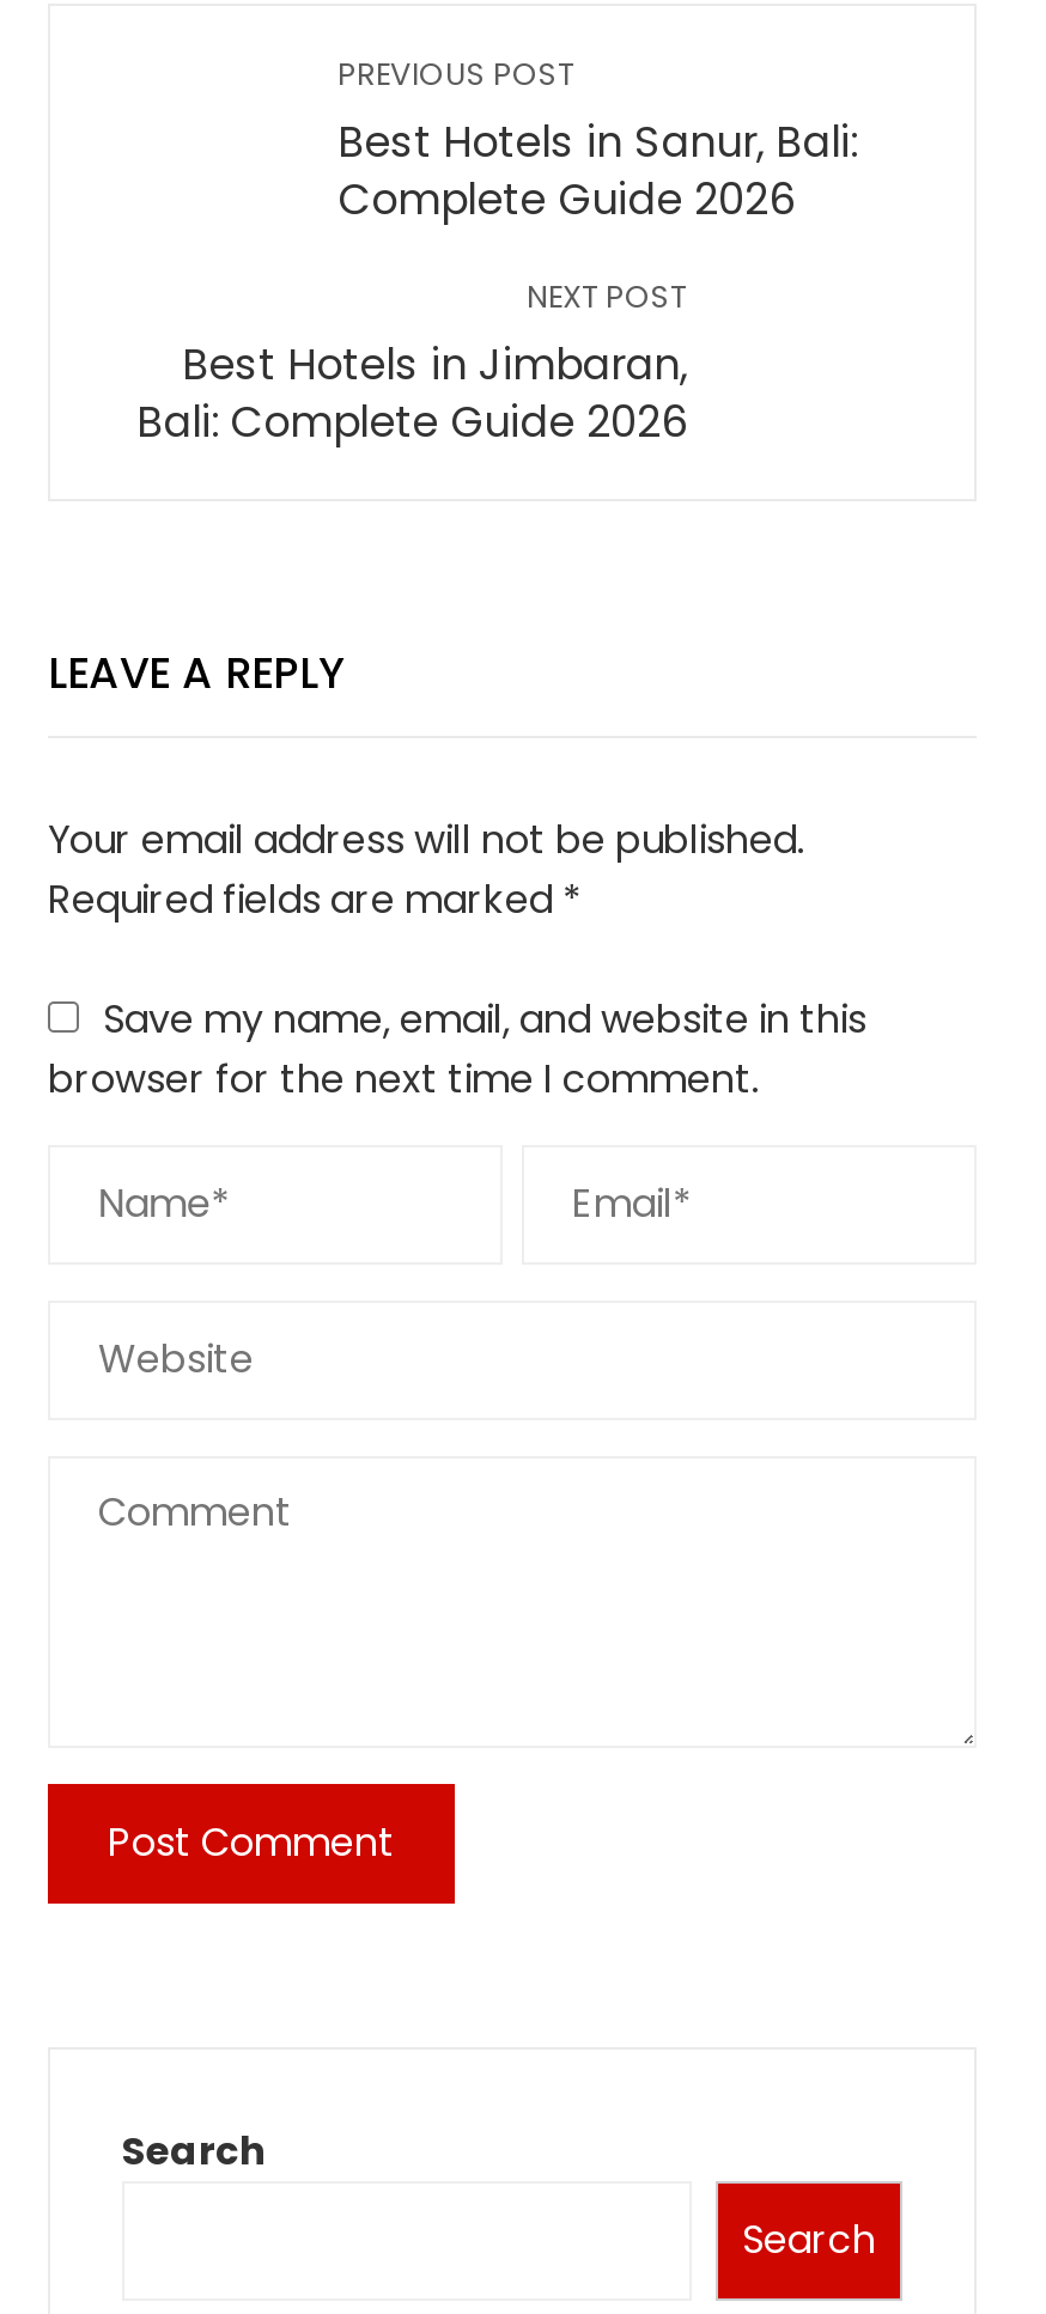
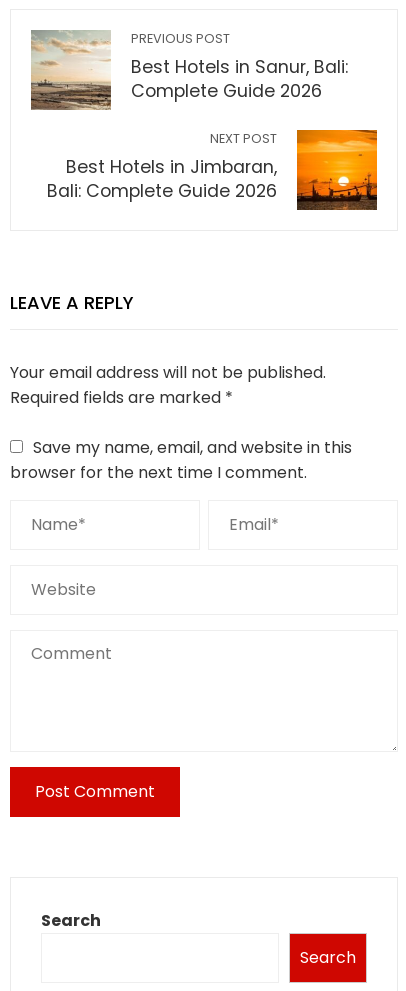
+ [image]

+ [image]
